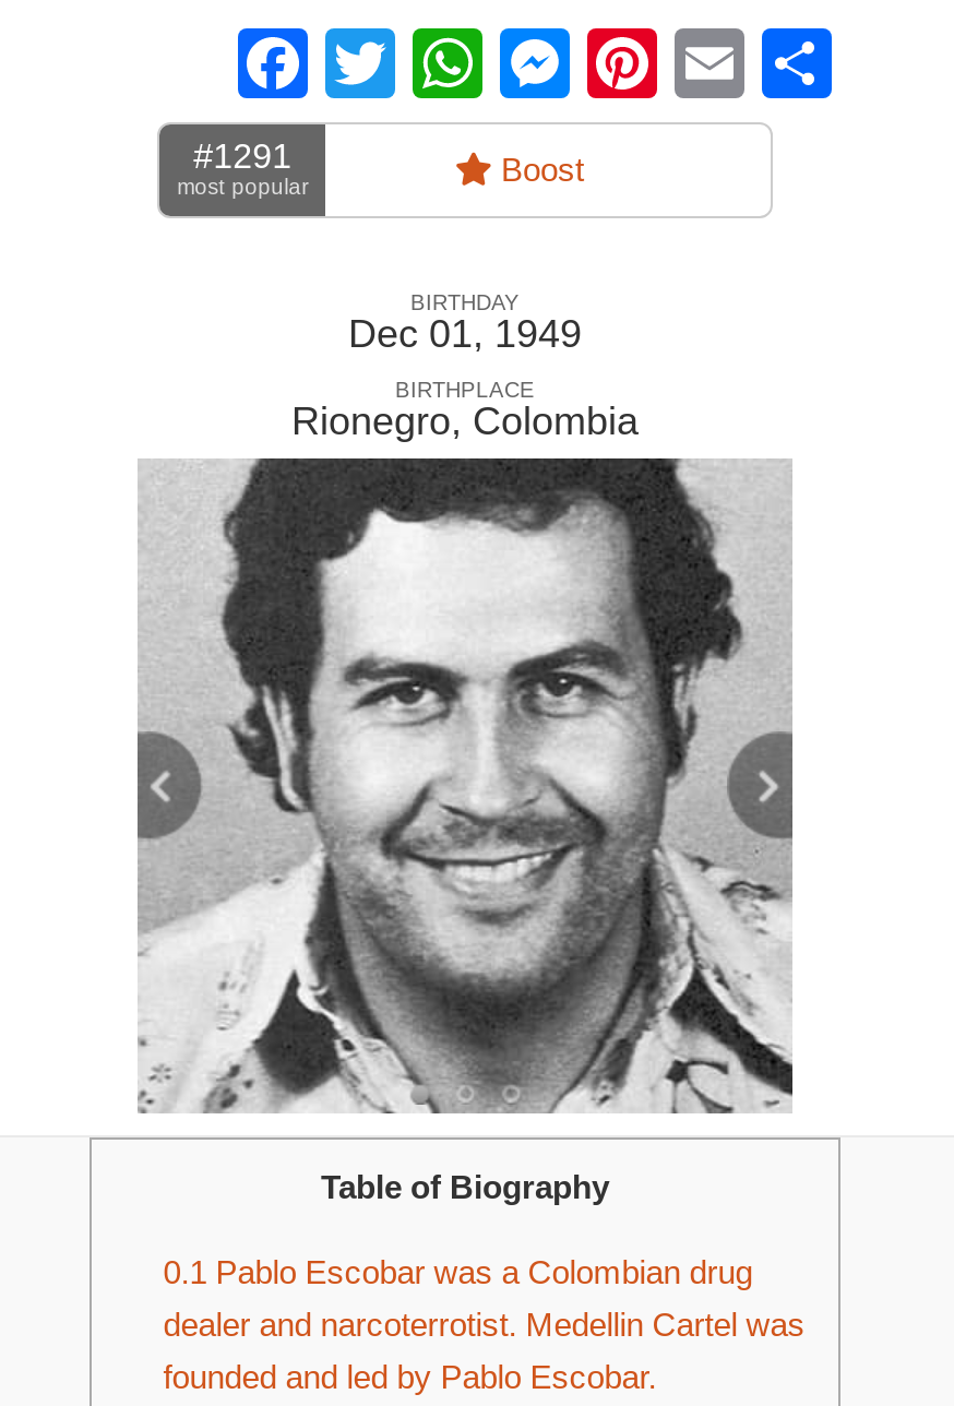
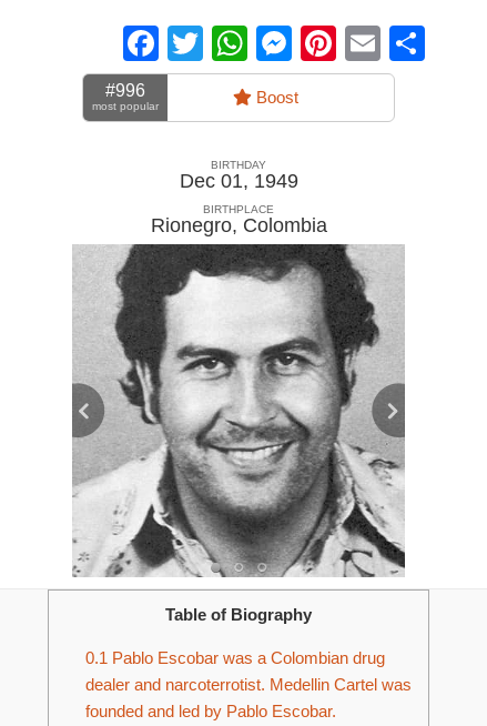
- #1291
+ #996
